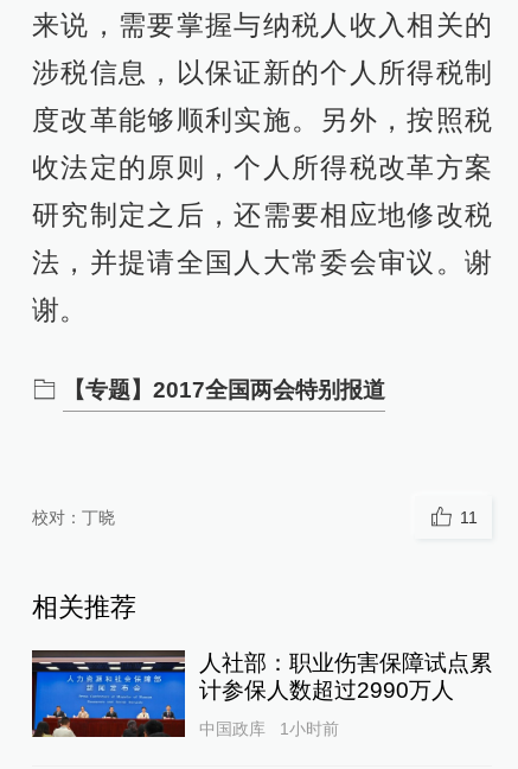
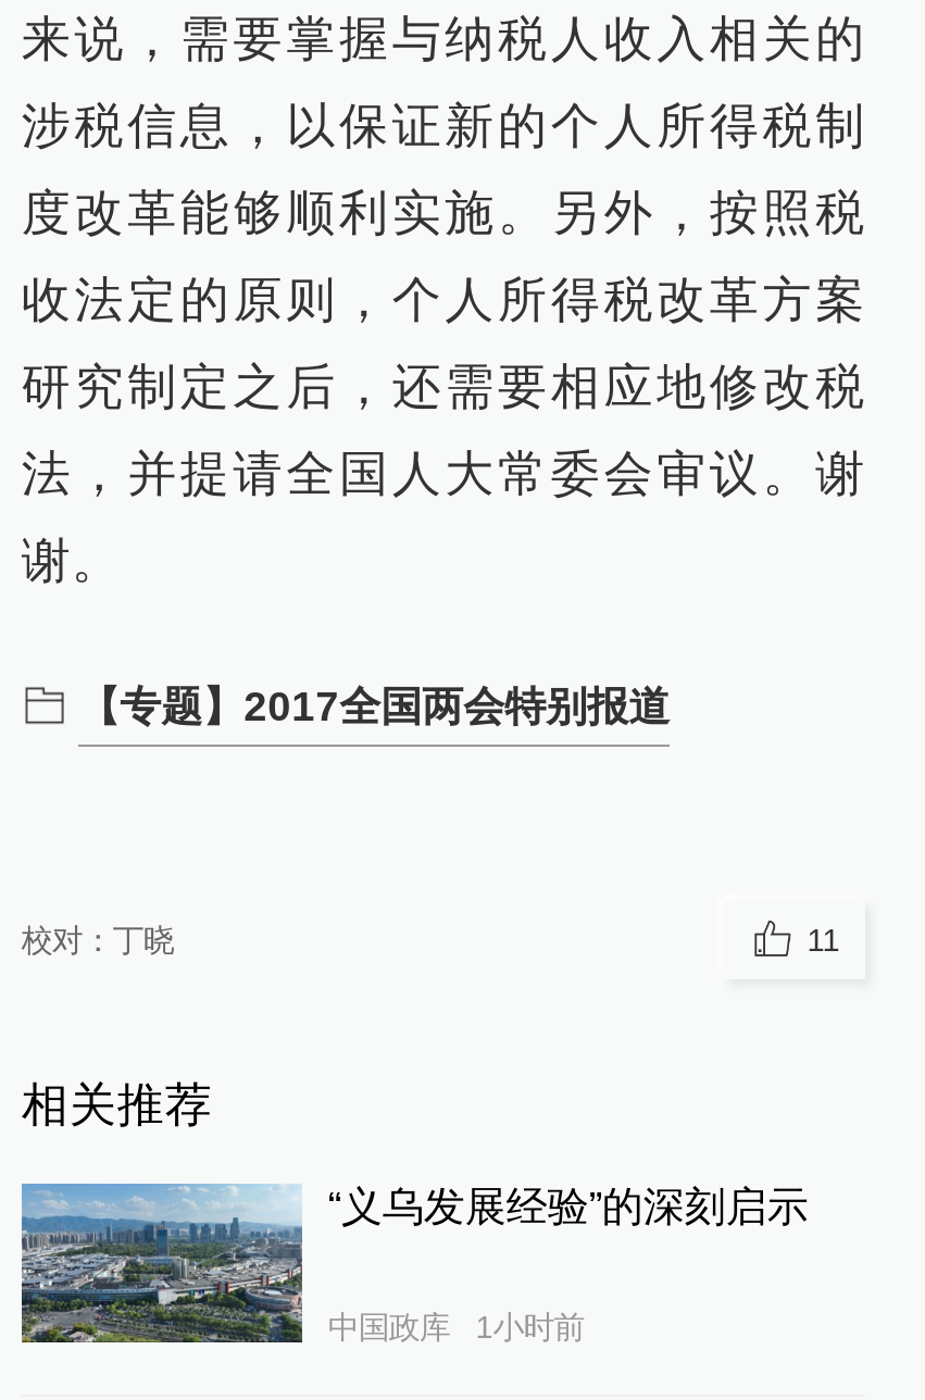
- [image]
- 人社部：职业伤害保障试点累
- 计参保人数超过2990万人
+ [image]
+ “义乌发展经验”的深刻启示
